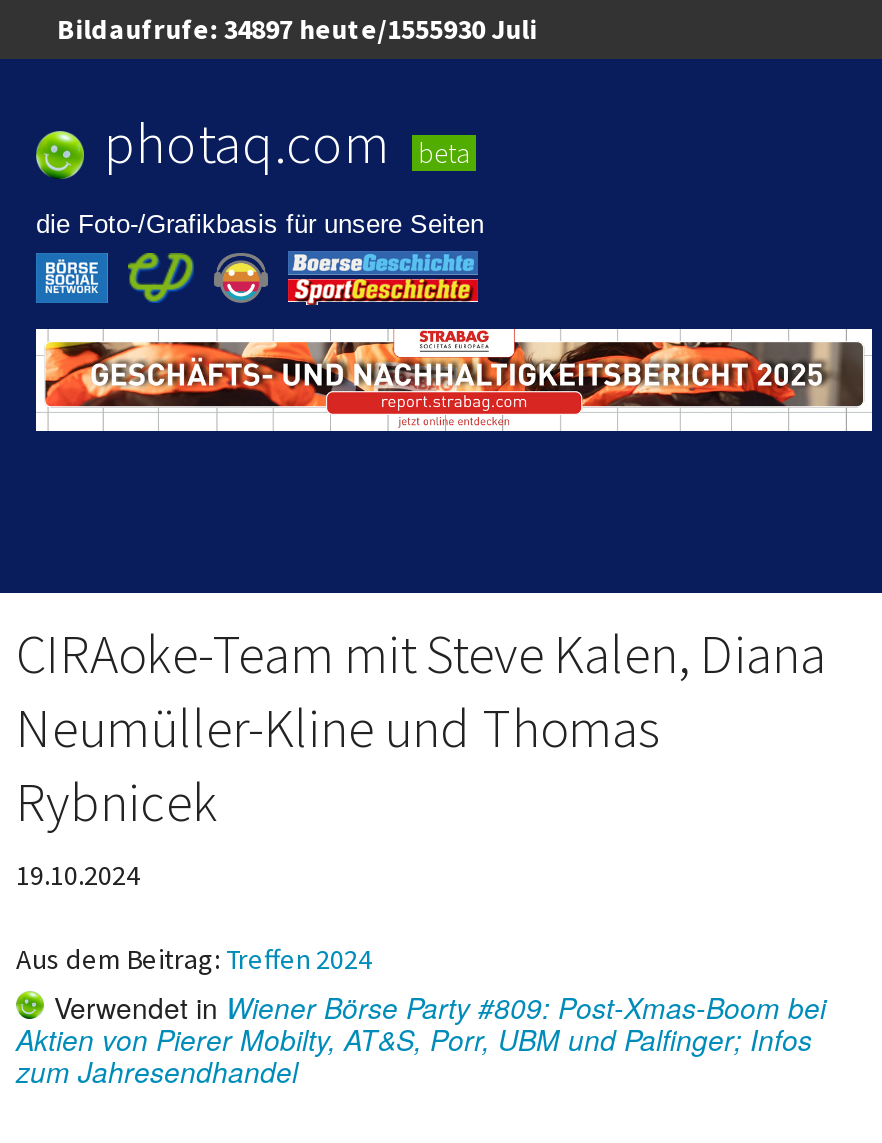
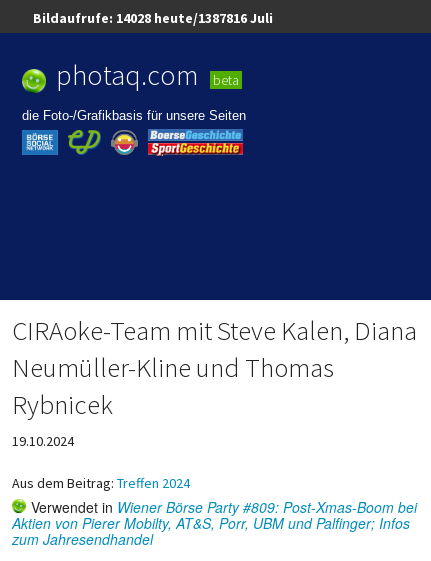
- Bildaufrufe: 34897 heute/1555930 Juli
+ Bildaufrufe: 14028 heute/1387816 Juli

- [image]
